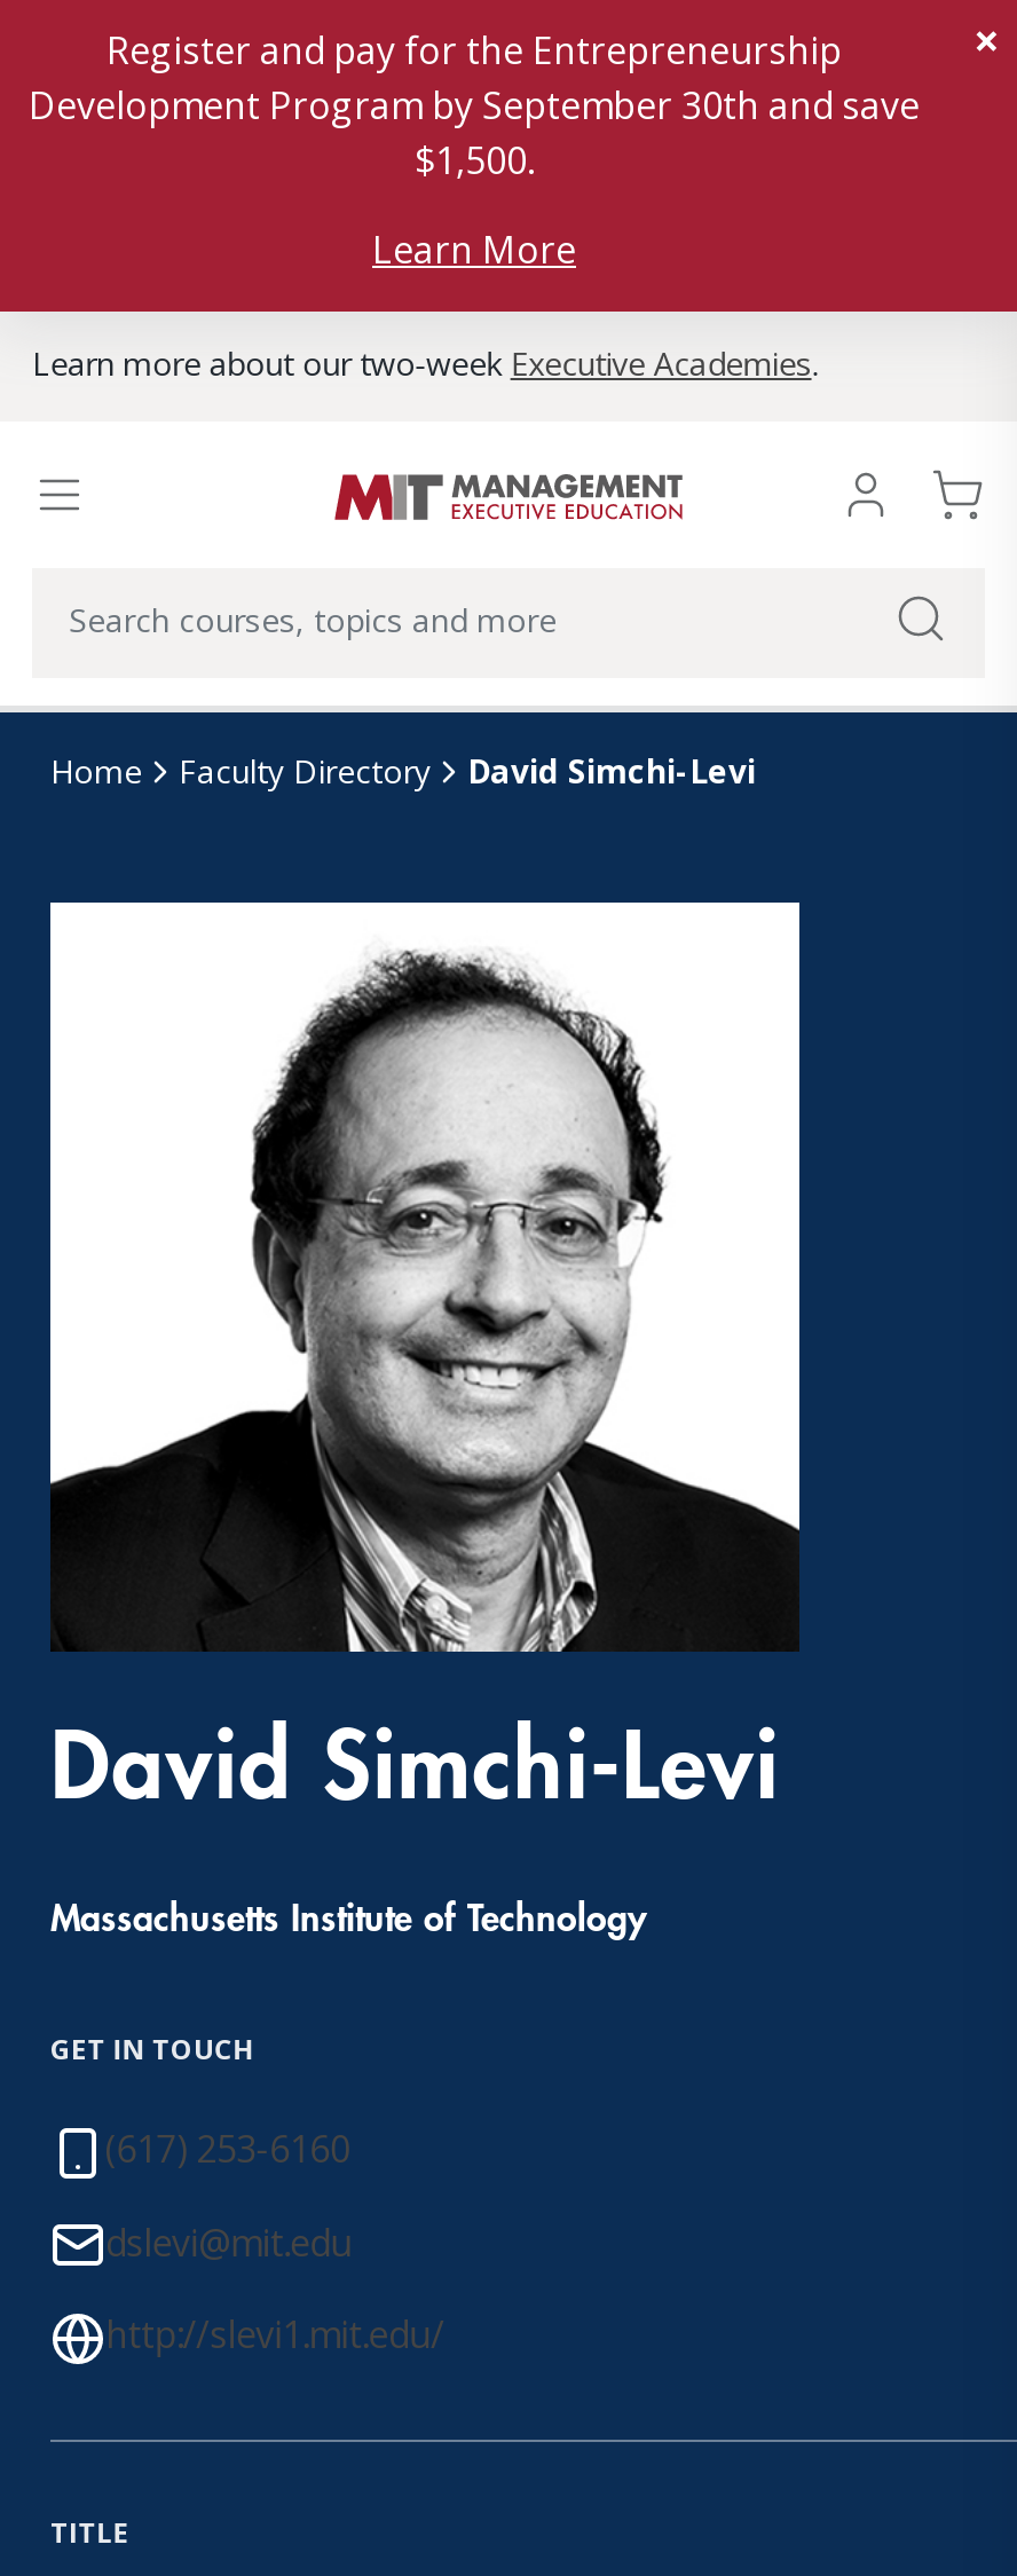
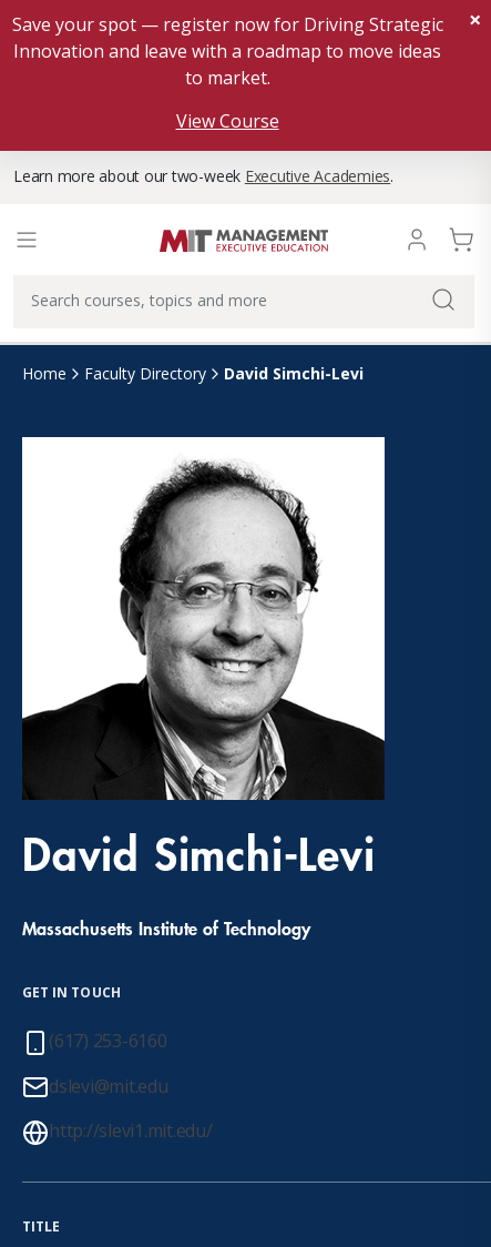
- Register and pay for the Entrepreneurship
- Development Program by September 30th and save
- $1,500.
+ Save your spot — register now for Driving Strategic
+ Innovation and leave with a roadmap to move ideas
+ to market.

- Learn More
+ View Course
